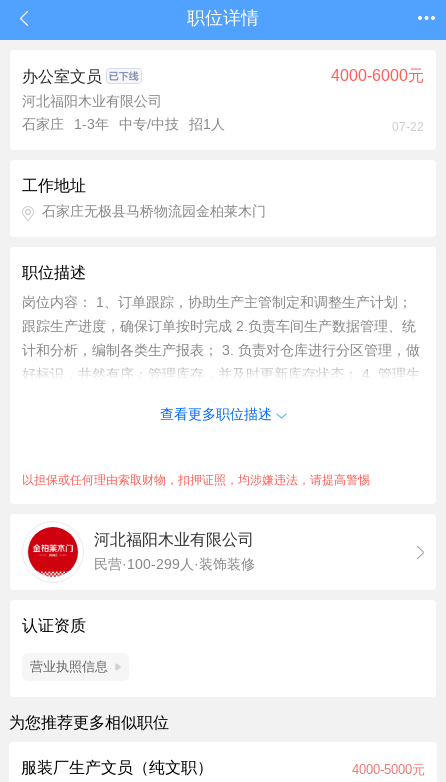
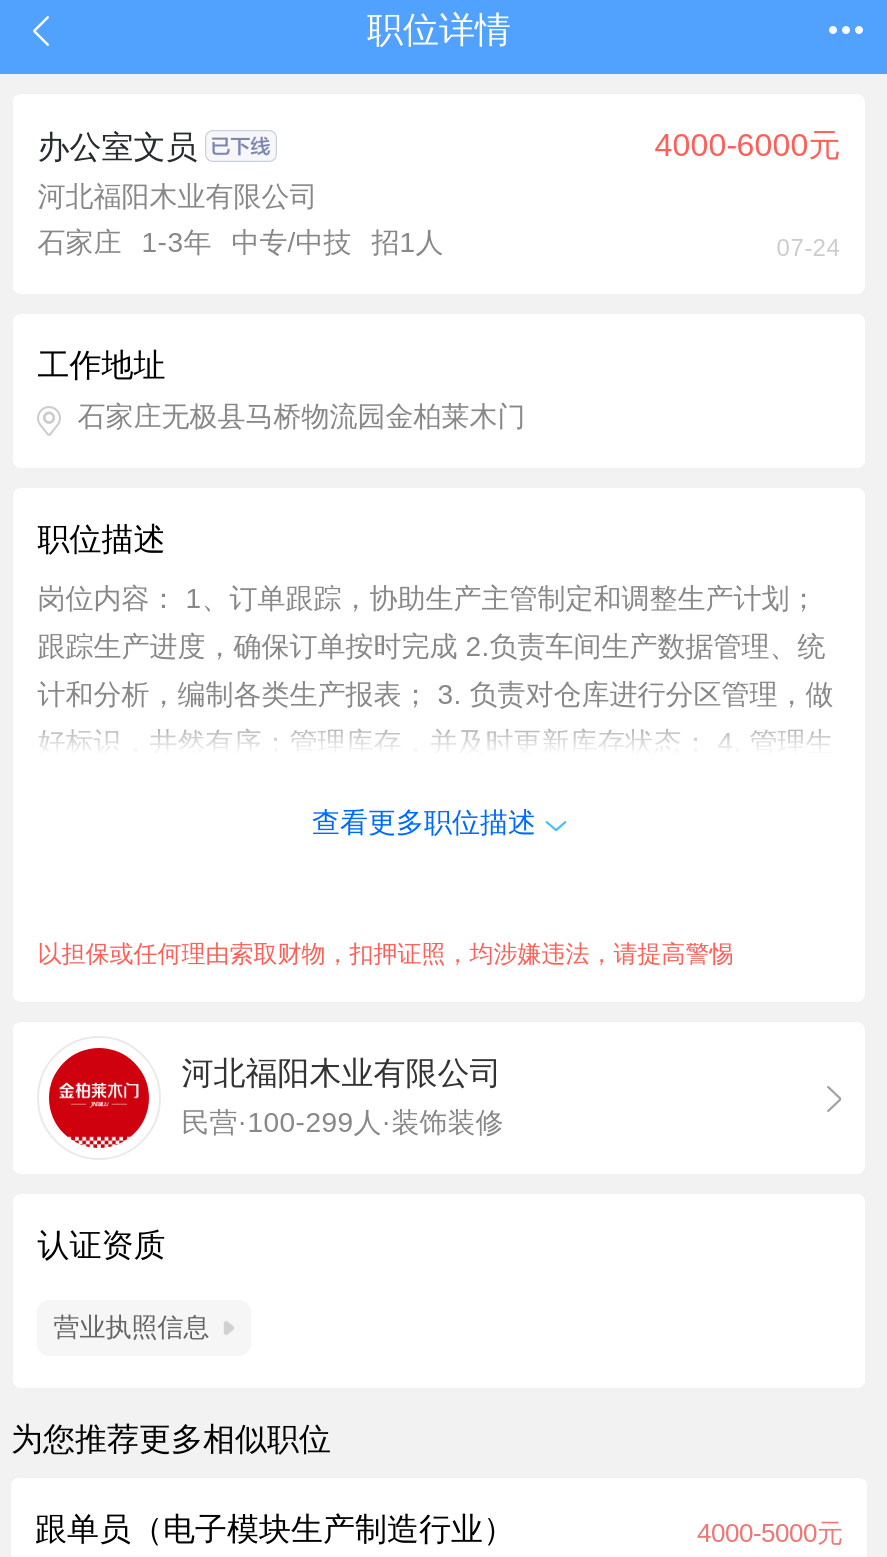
- 07-22
+ 07-24

- 服装厂生产文员（纯文职）
+ 跟单员（电子模块生产制造行业）
